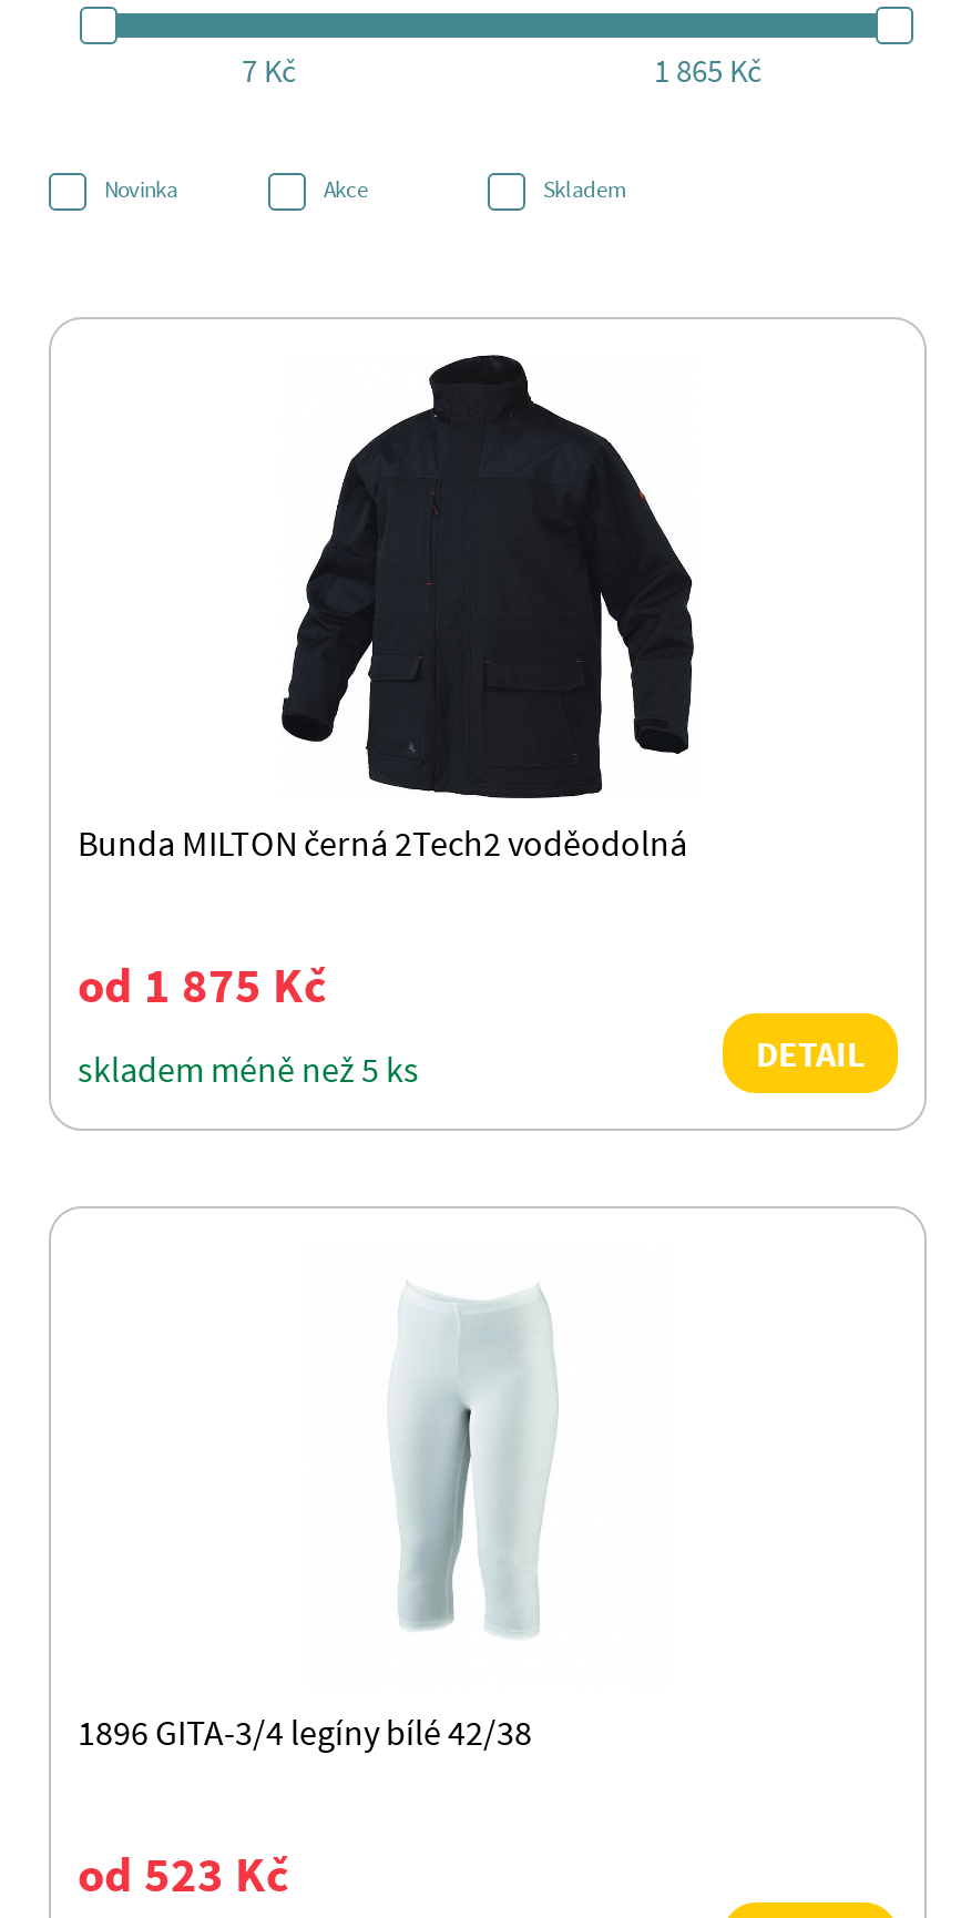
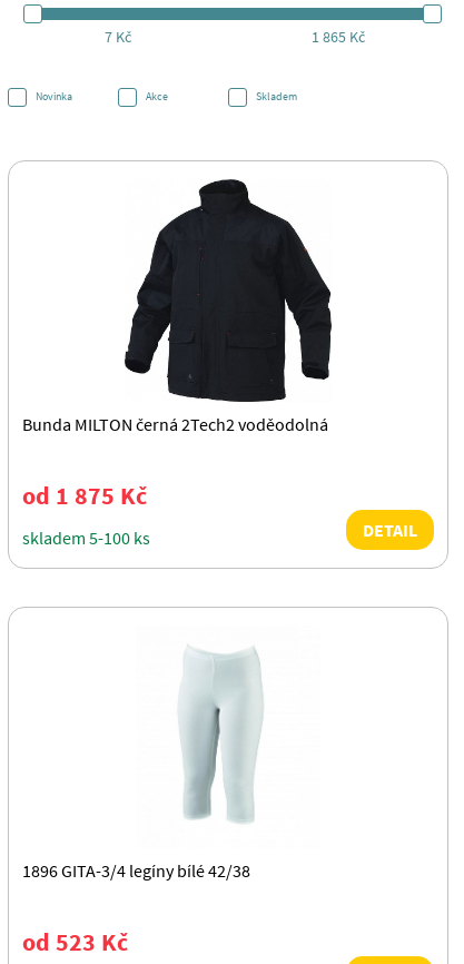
- skladem méně než 5 ks
+ skladem 5-100 ks
